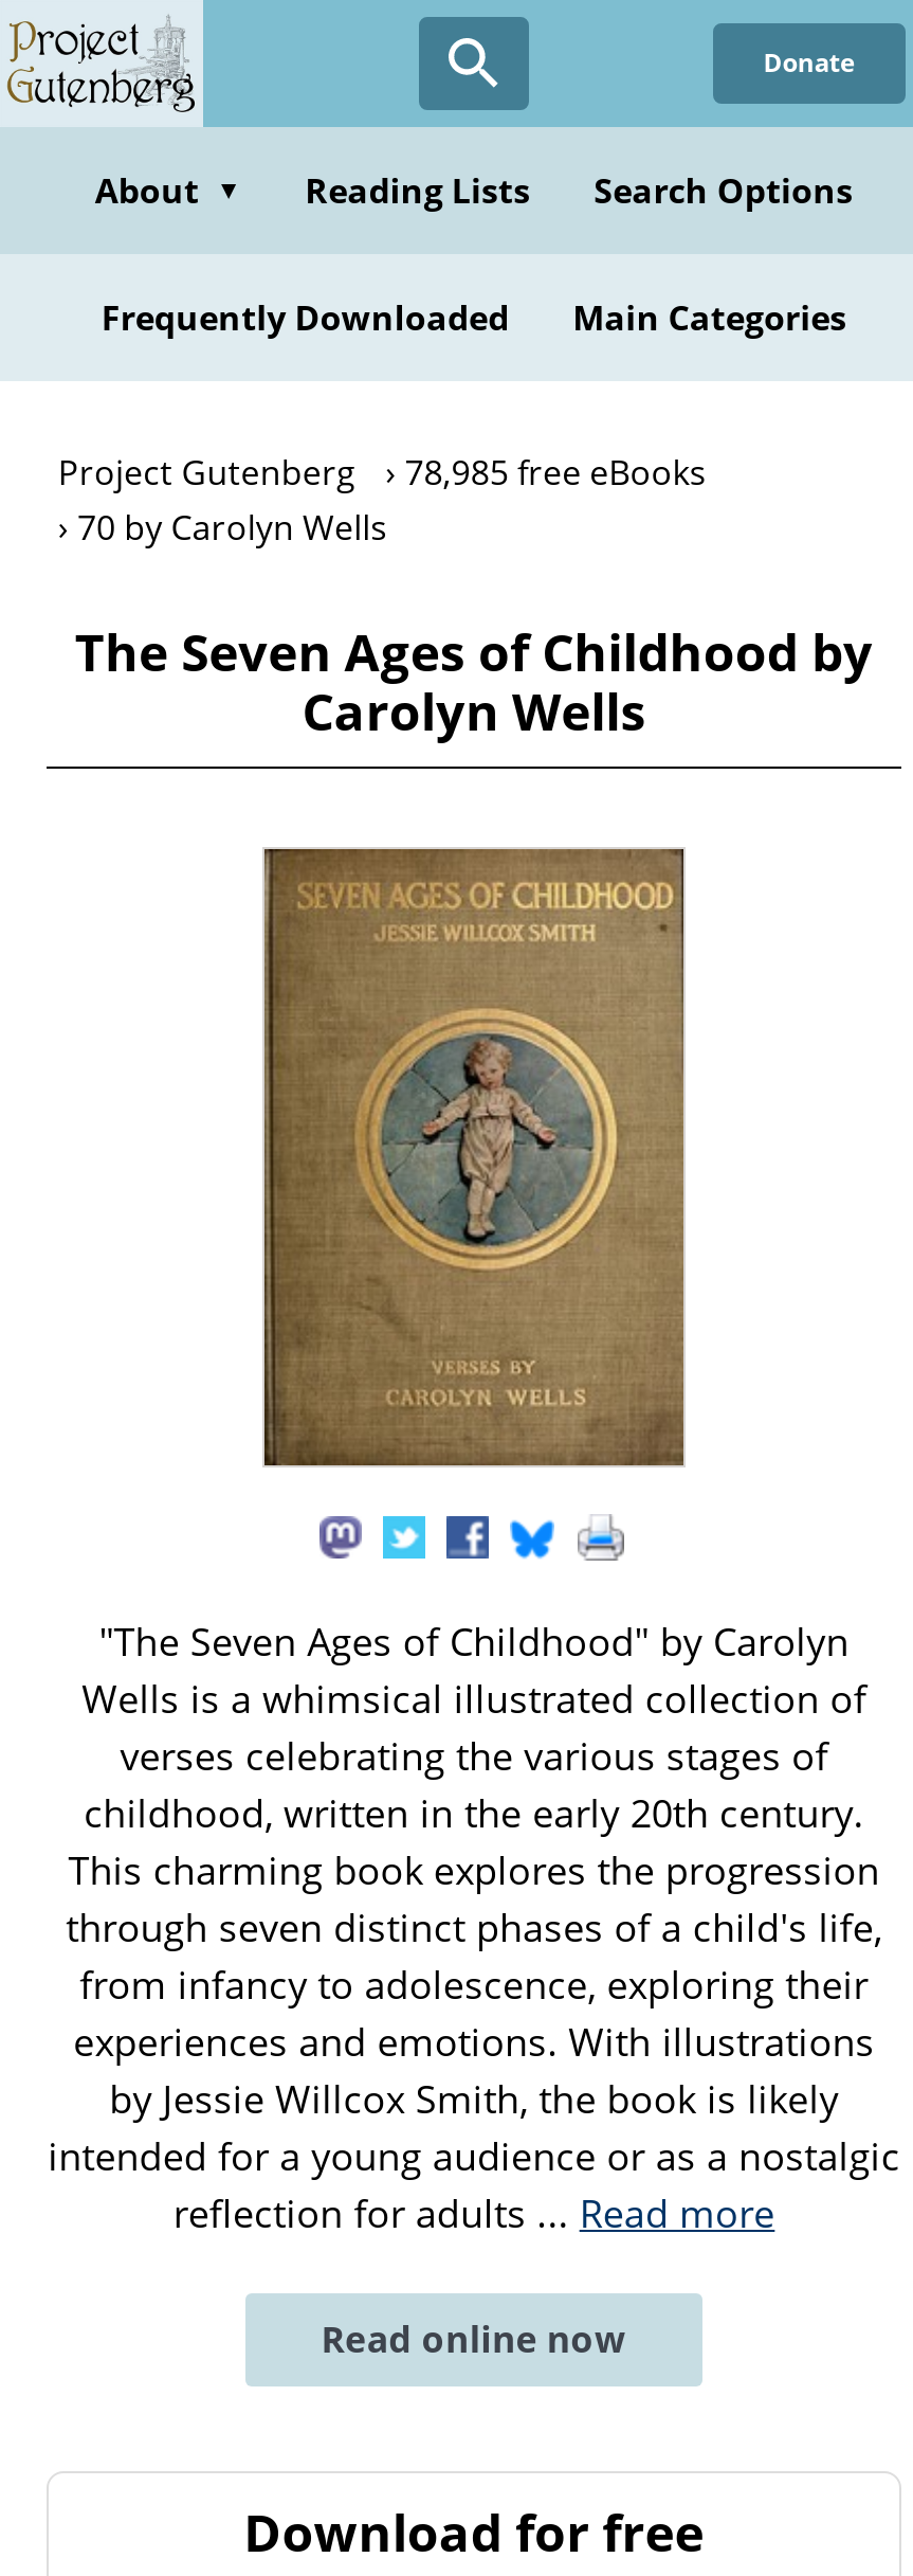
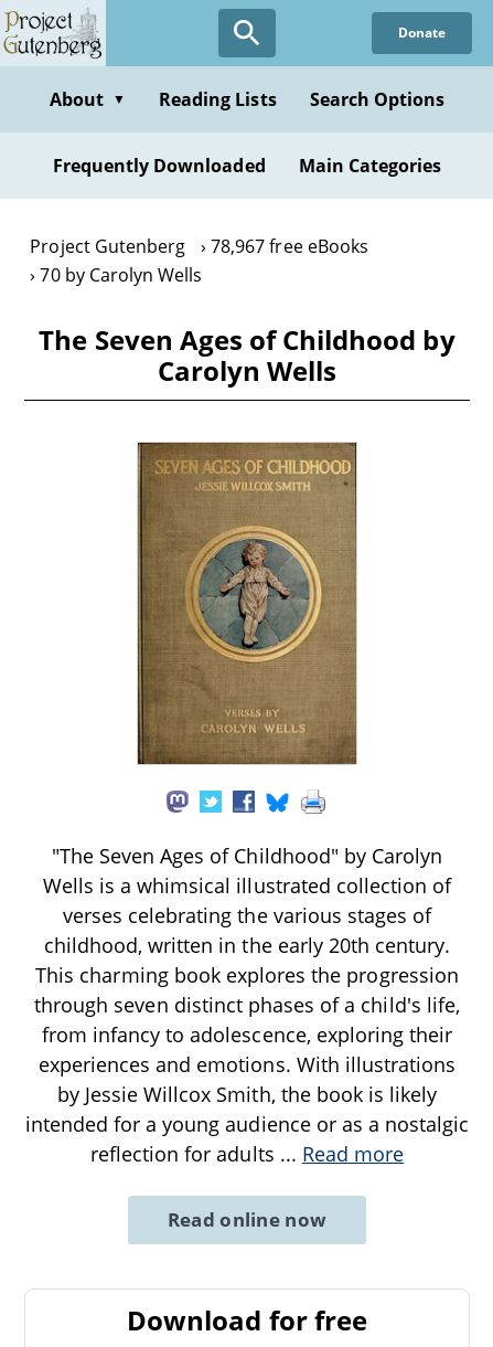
- Project Gutenberg 78,985 free eBooks
+ Project Gutenberg 78,967 free eBooks
